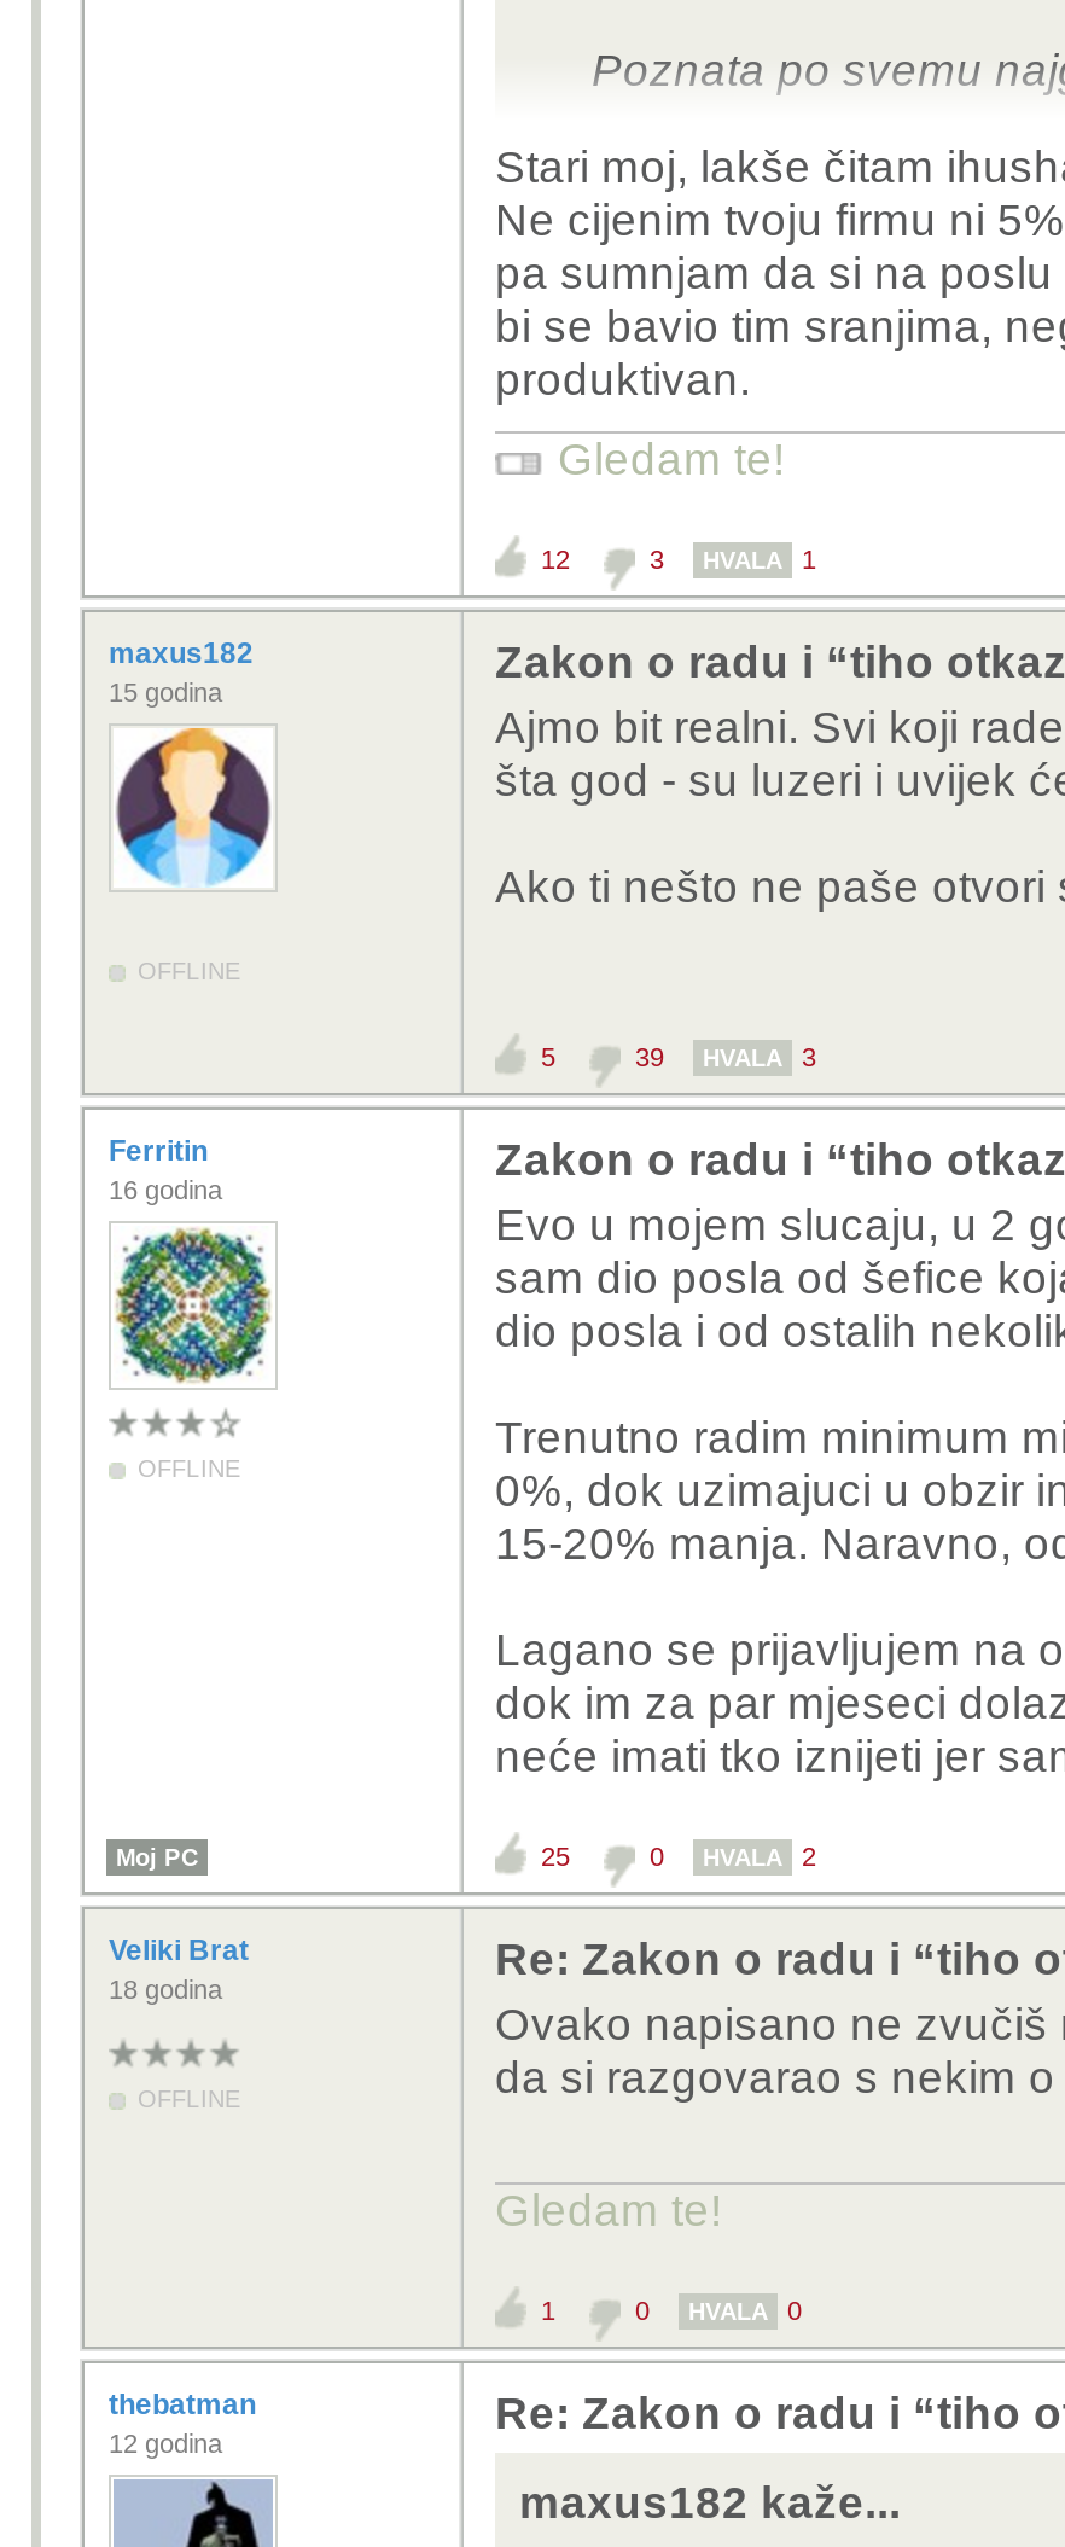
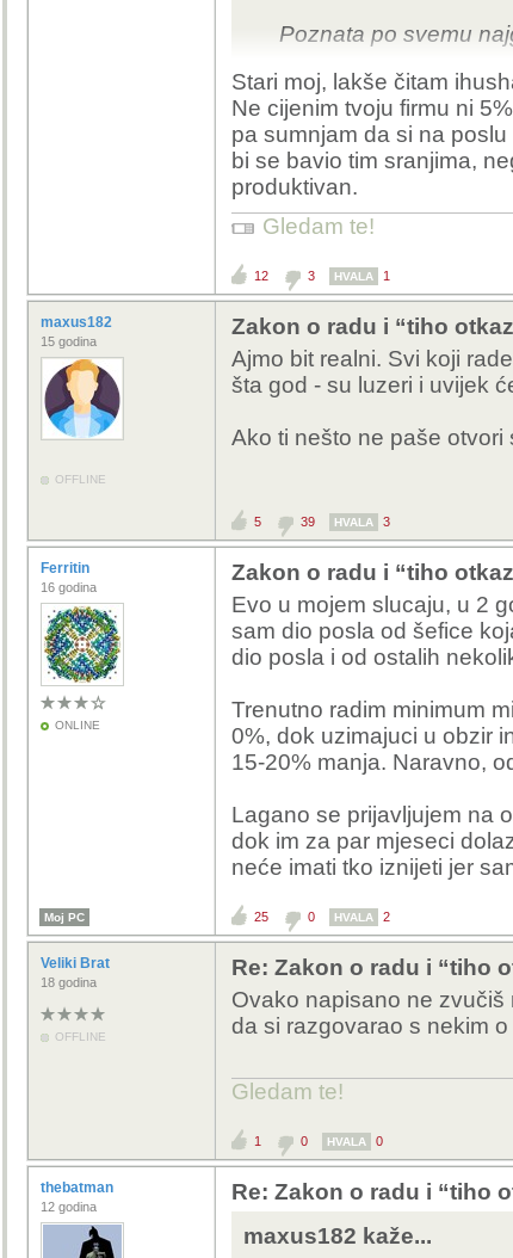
- OFFLINE
+ ONLINE
